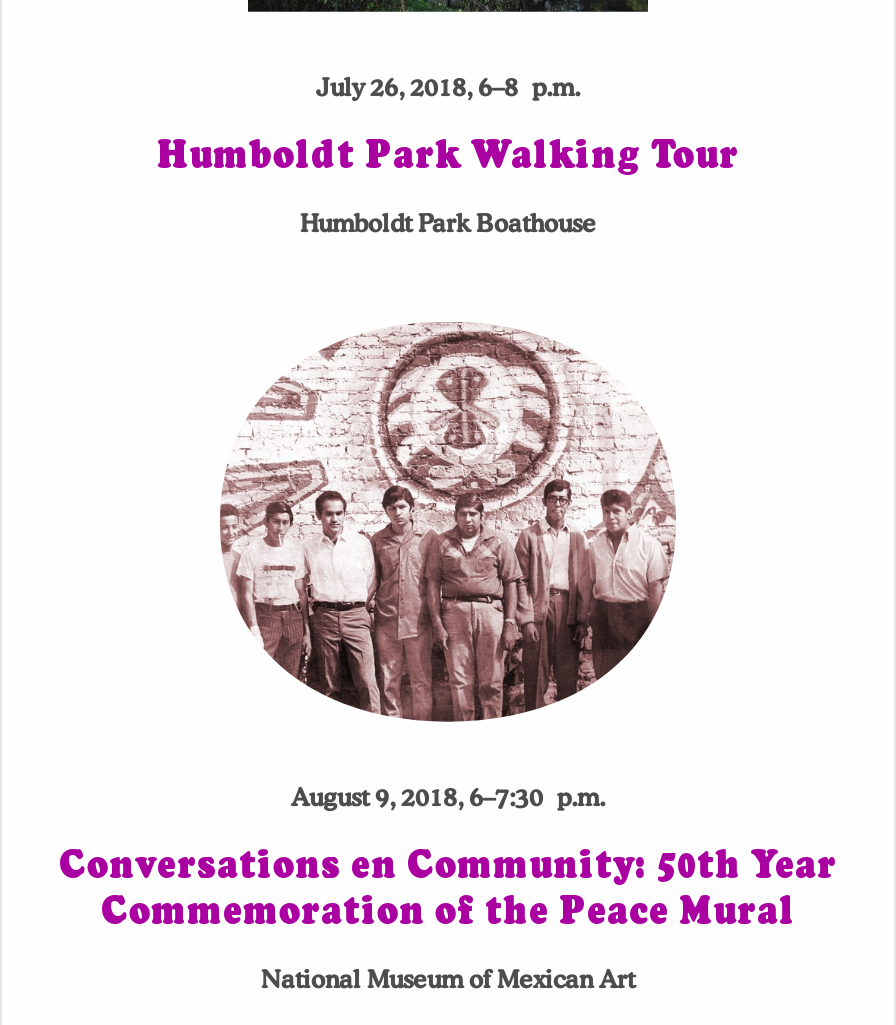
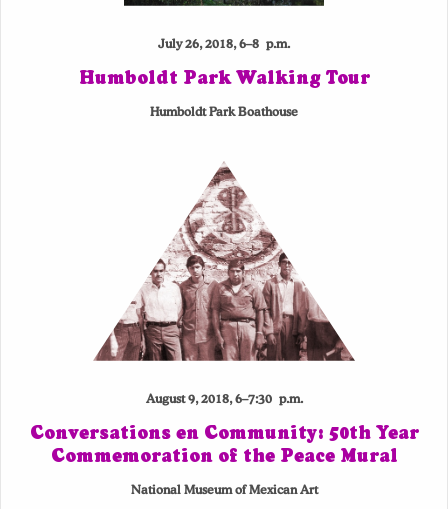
- [image]
+ [image]
